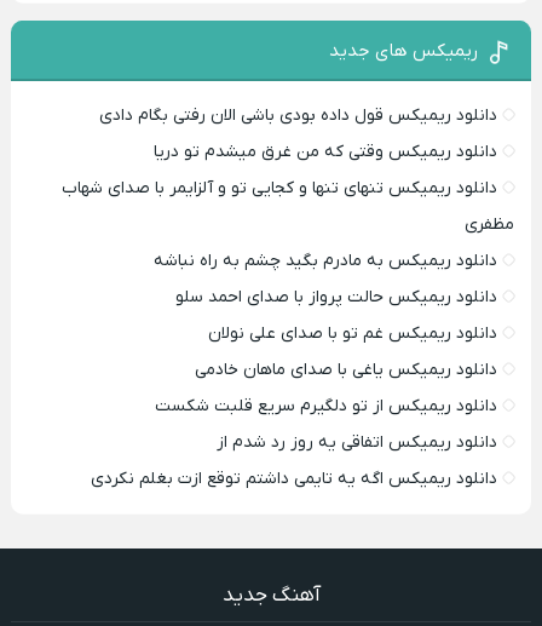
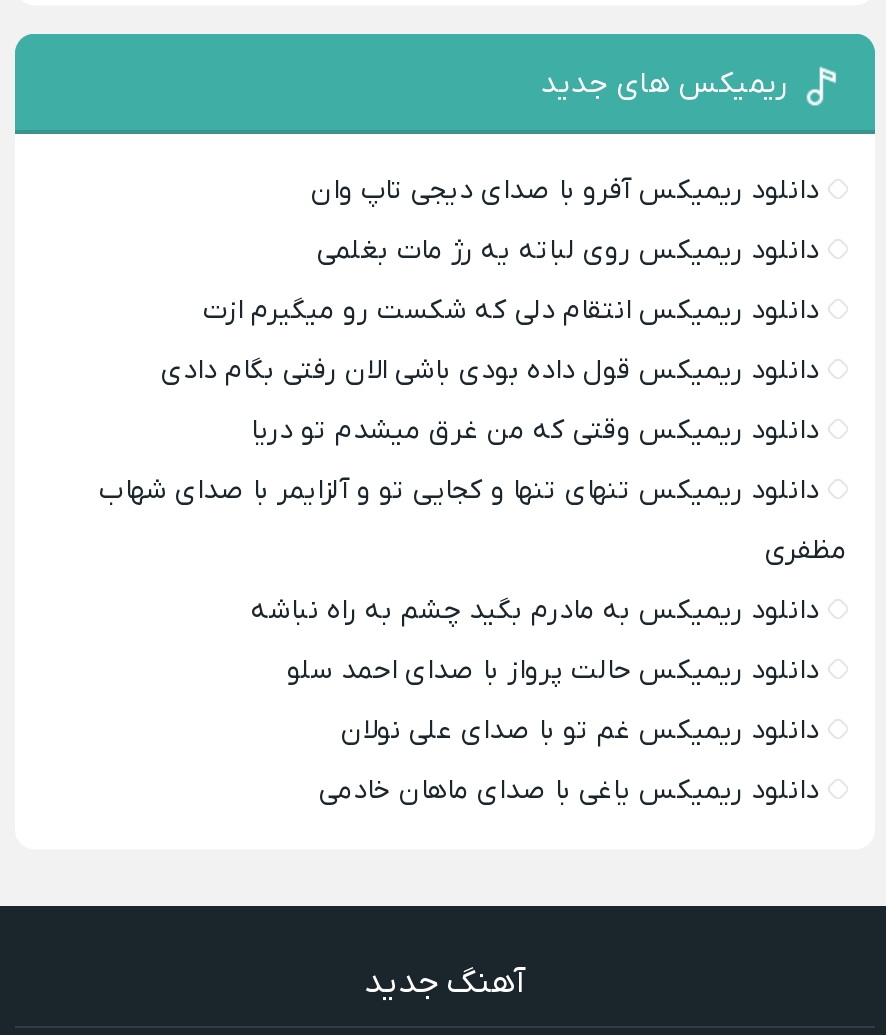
+ دانلود ریمیکس آفرو با صدای ديجی تاپ وان
+ دانلود ریمیکس روی لباته یه رژ مات بغلمی
+ دانلود ریمیکس انتقام دلی که شکست رو میگیرم ازت

moved down: دانلود ریمیکس قول داده بودی باشی الان رفتی بگام دادی | دانلود ریمیکس وقتی که من غرق میشدم تو دریا | دانلود ریمیکس تنهای تنها و کجایی تو و آلزایمر با صدای شهاب | مظفری | دانلود ریمیکس به مادرم بگید چشم به راه نباشه | دانلود ریمیکس حالت پرواز با صدای احمد سلو | دانلود ریمیکس غم تو با صدای علی نولان | دانلود ریمیکس یاغی با صدای ماهان خادمی

- دانلود ریمیکس از تو دلگیرم سریع قلبت شکست
- دانلود ریمیکس اتفاقی یه روز رد شدم از
- دانلود ریمیکس اگه یه تایمی داشتم توقع ازت بغلم نکردی
